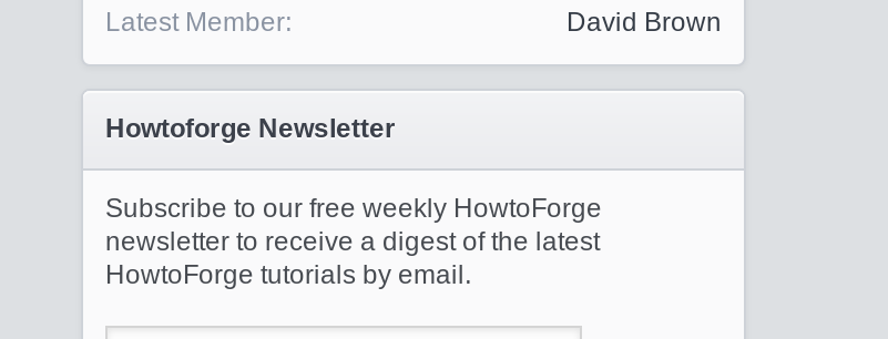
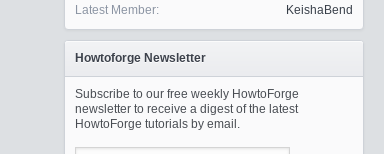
- David Brown
+ KeishaBend
